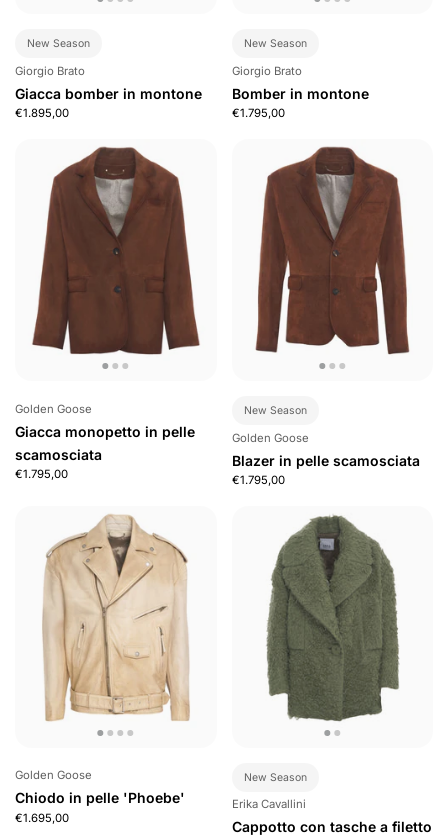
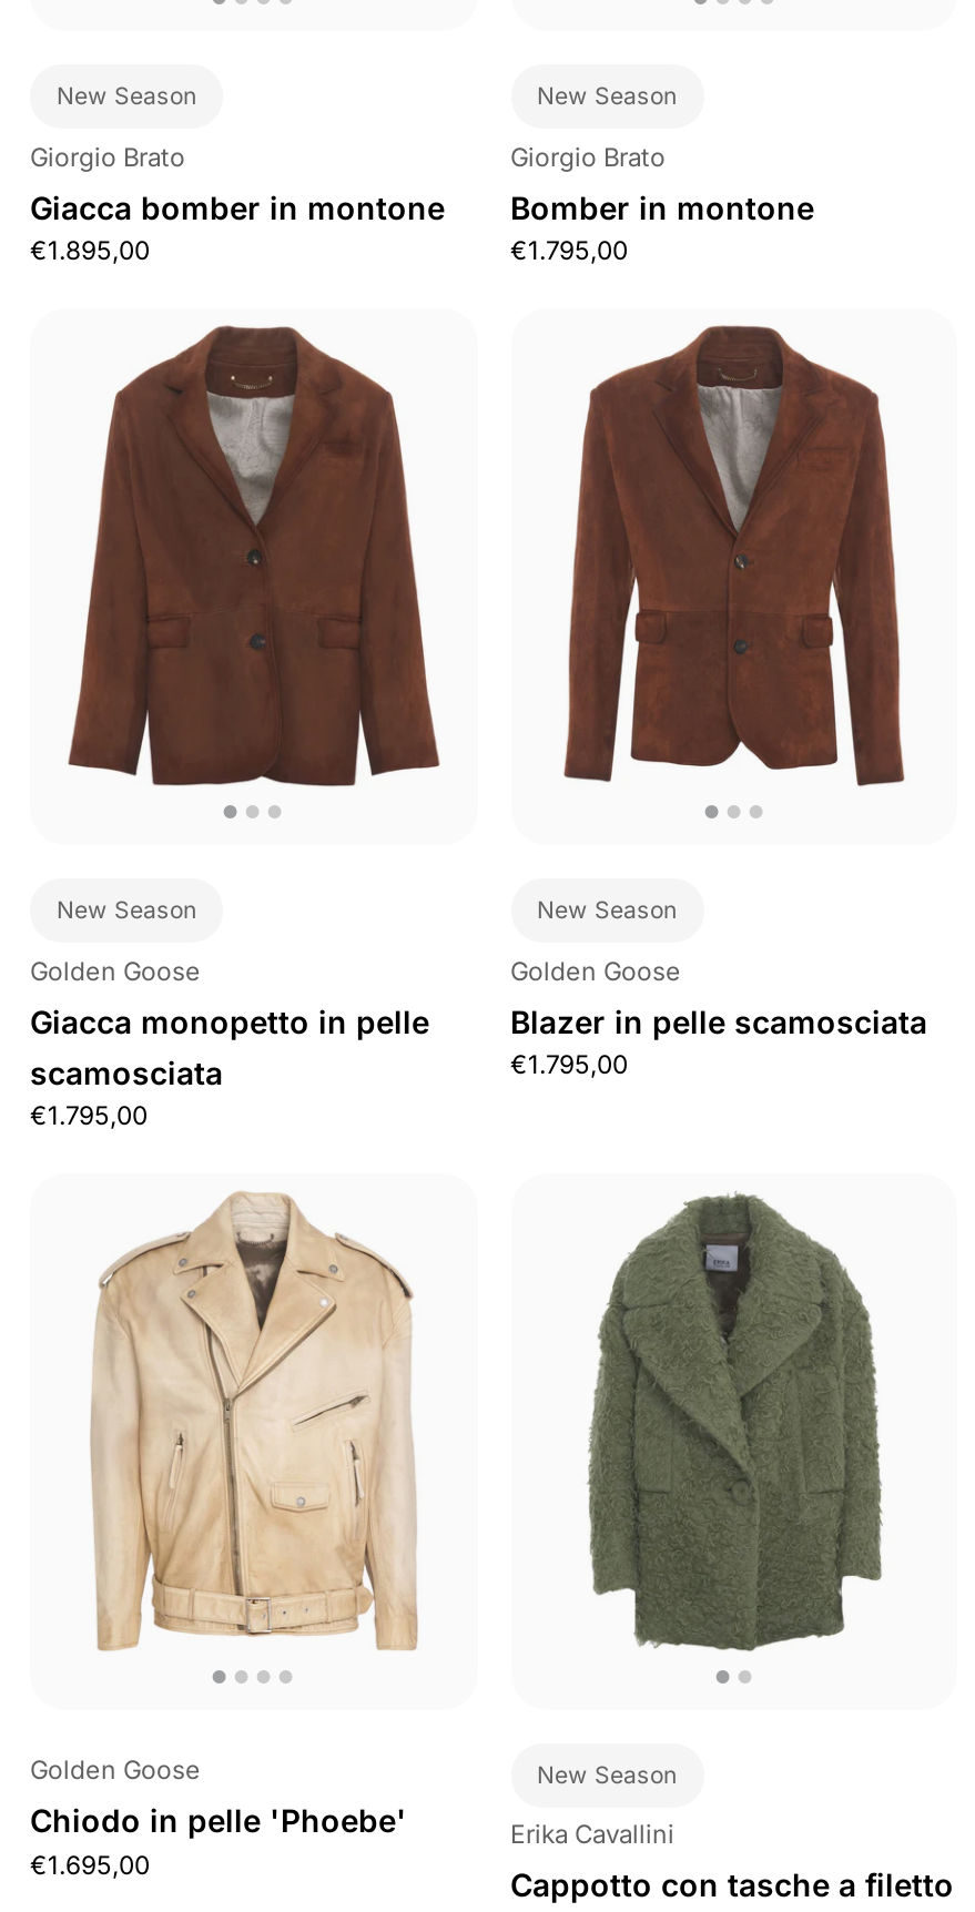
+ New Season
